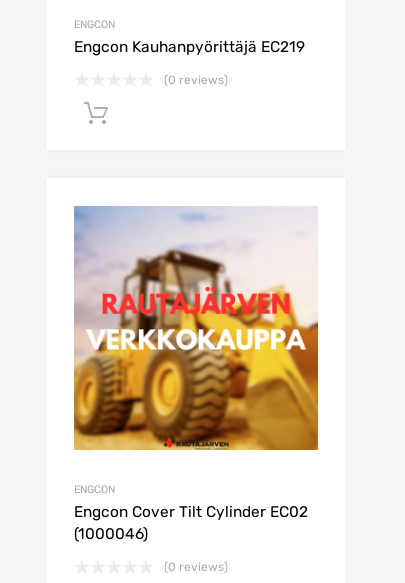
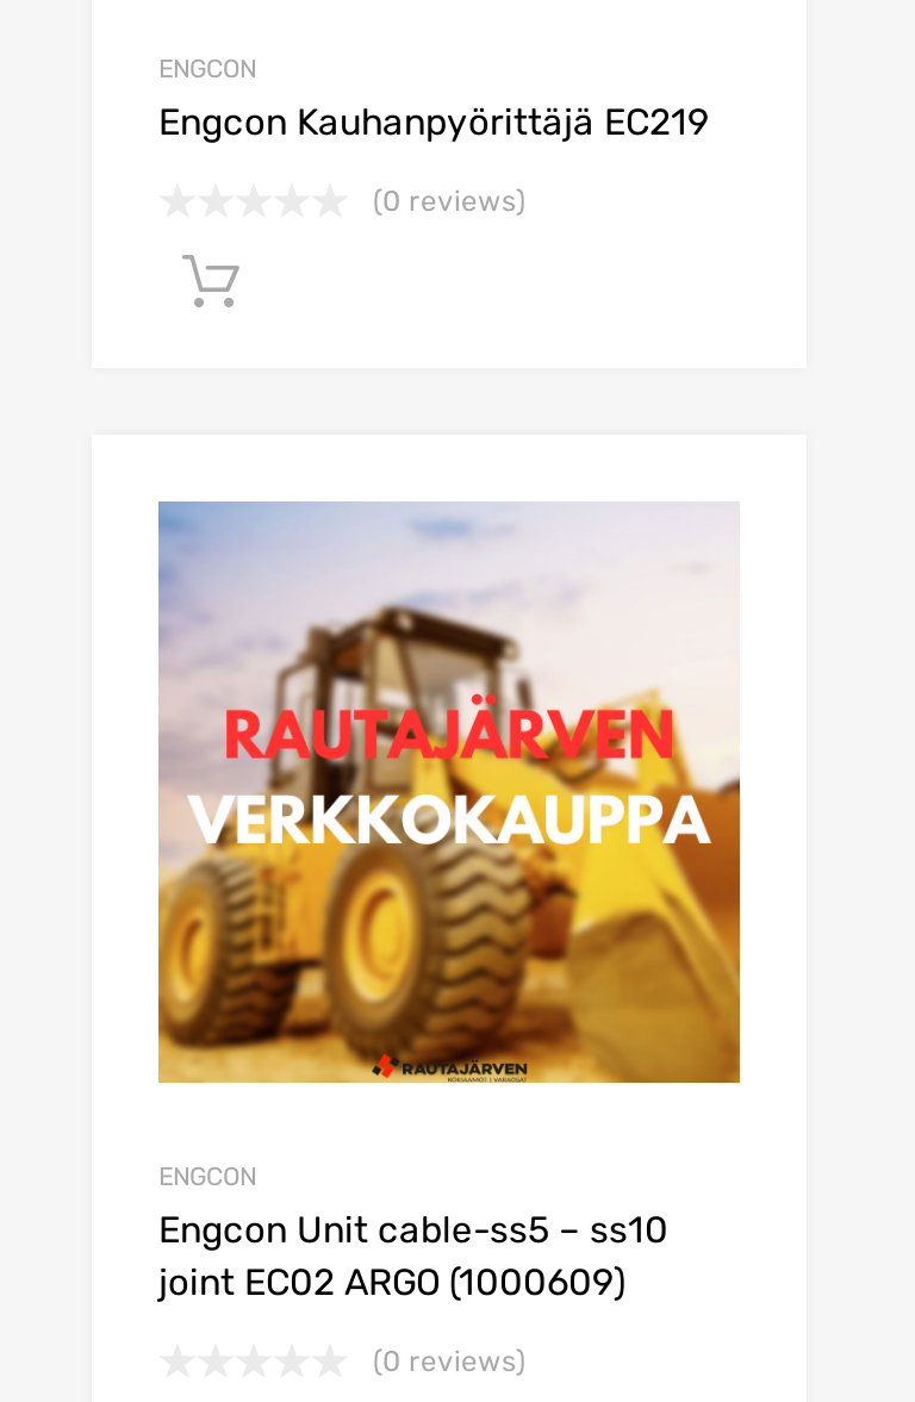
- Engcon Cover Tilt Cylinder EC02
- (1000046)
+ Engcon Unit cable-ss5 – ss10
+ joint EC02 ARGO (1000609)
